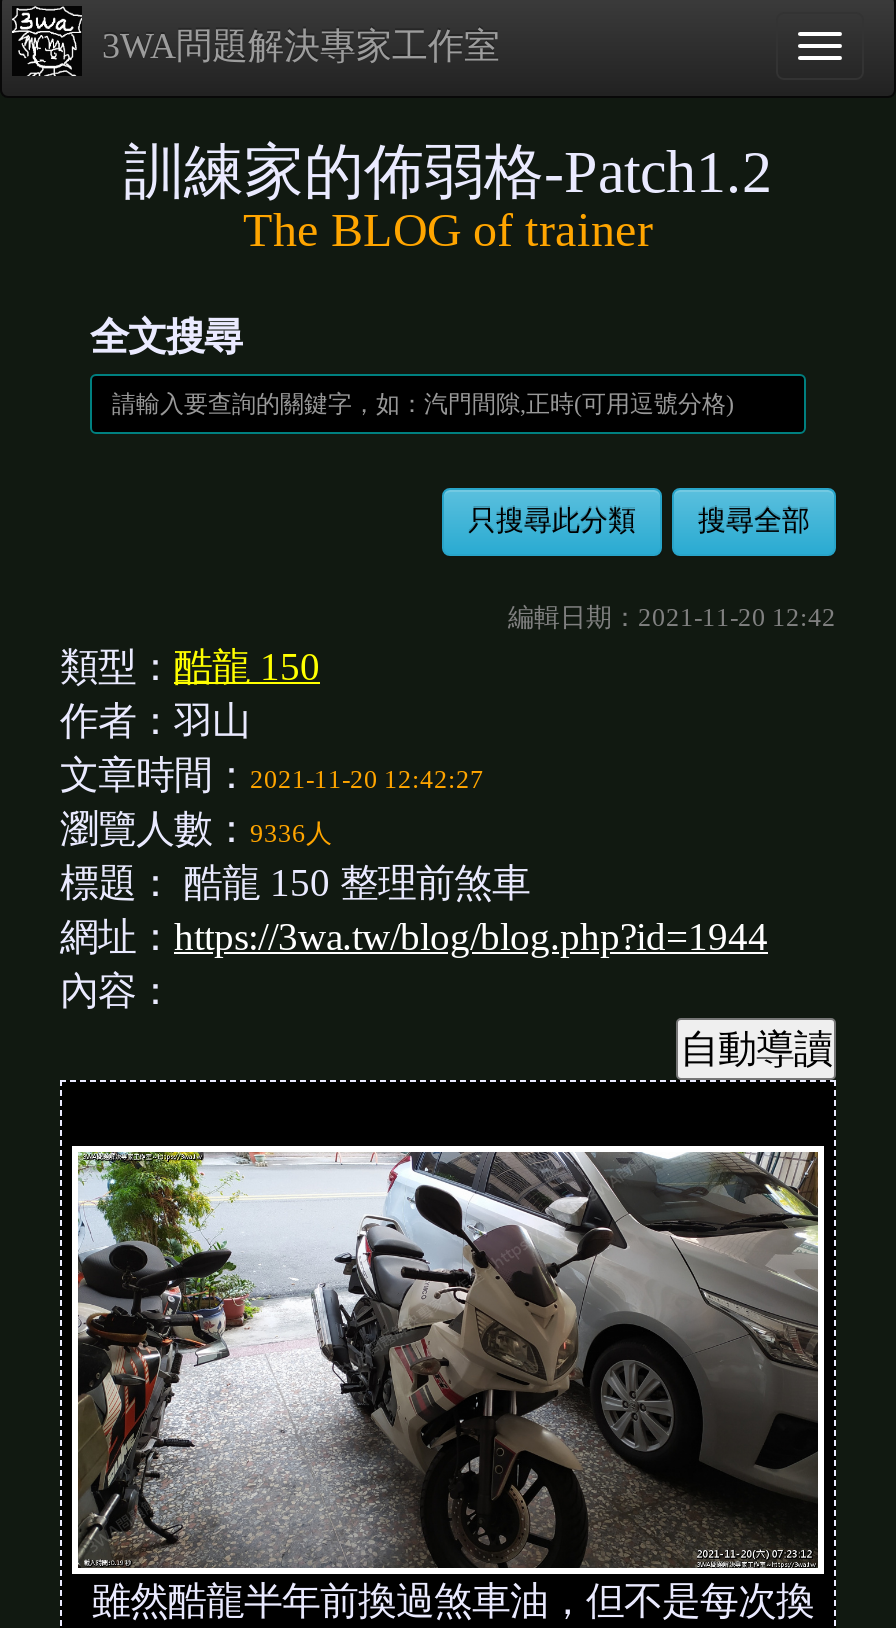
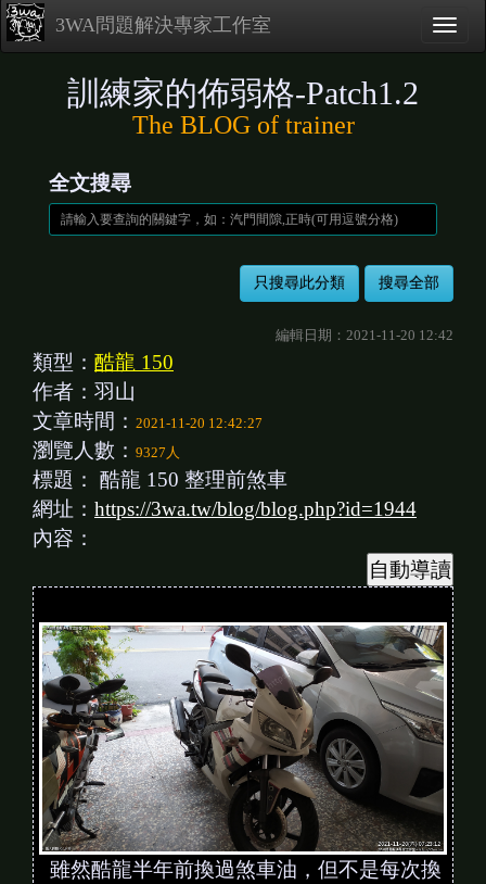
- 瀏覽人數：9336人
+ 瀏覽人數：9327人
